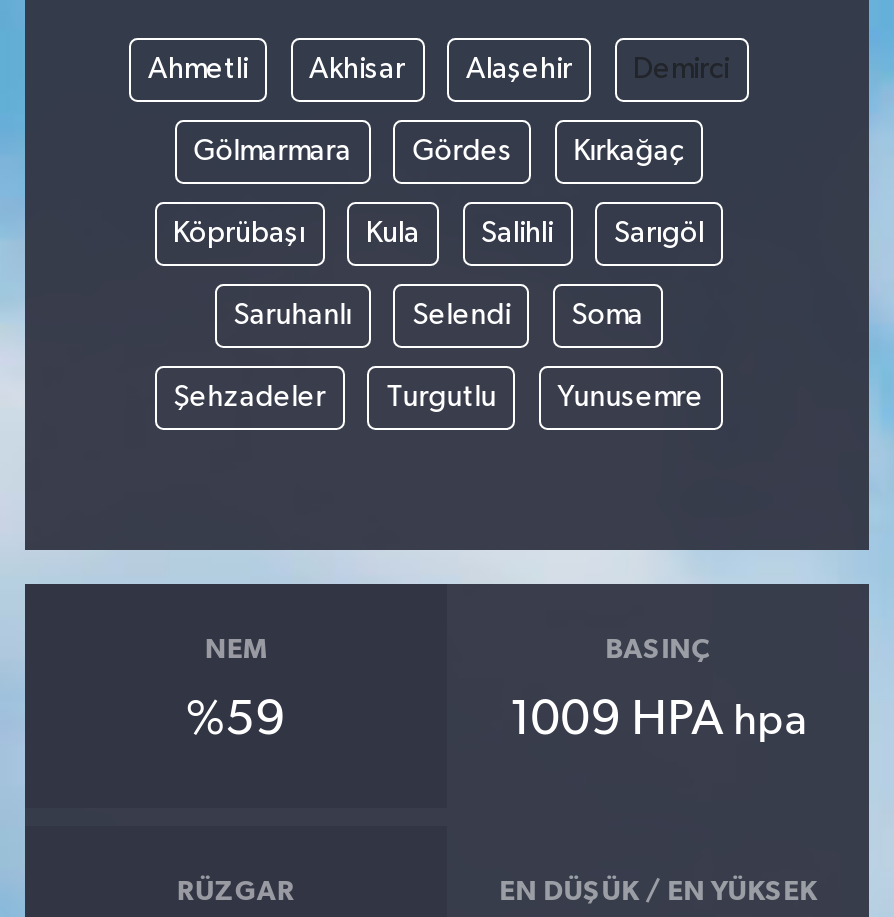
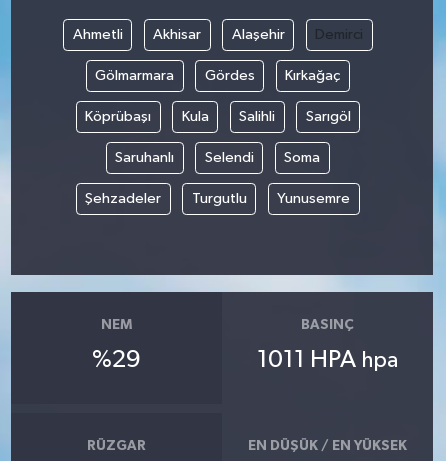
- %59
+ %29

- 1009 HPA hpa
+ 1011 HPA hpa
